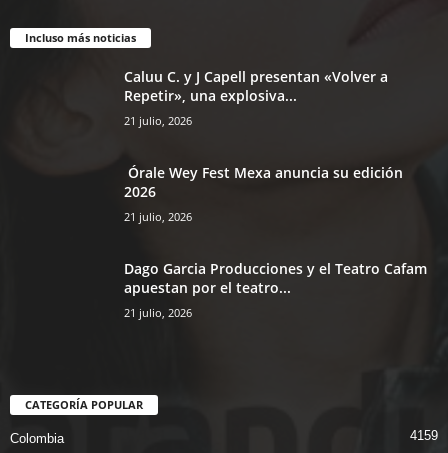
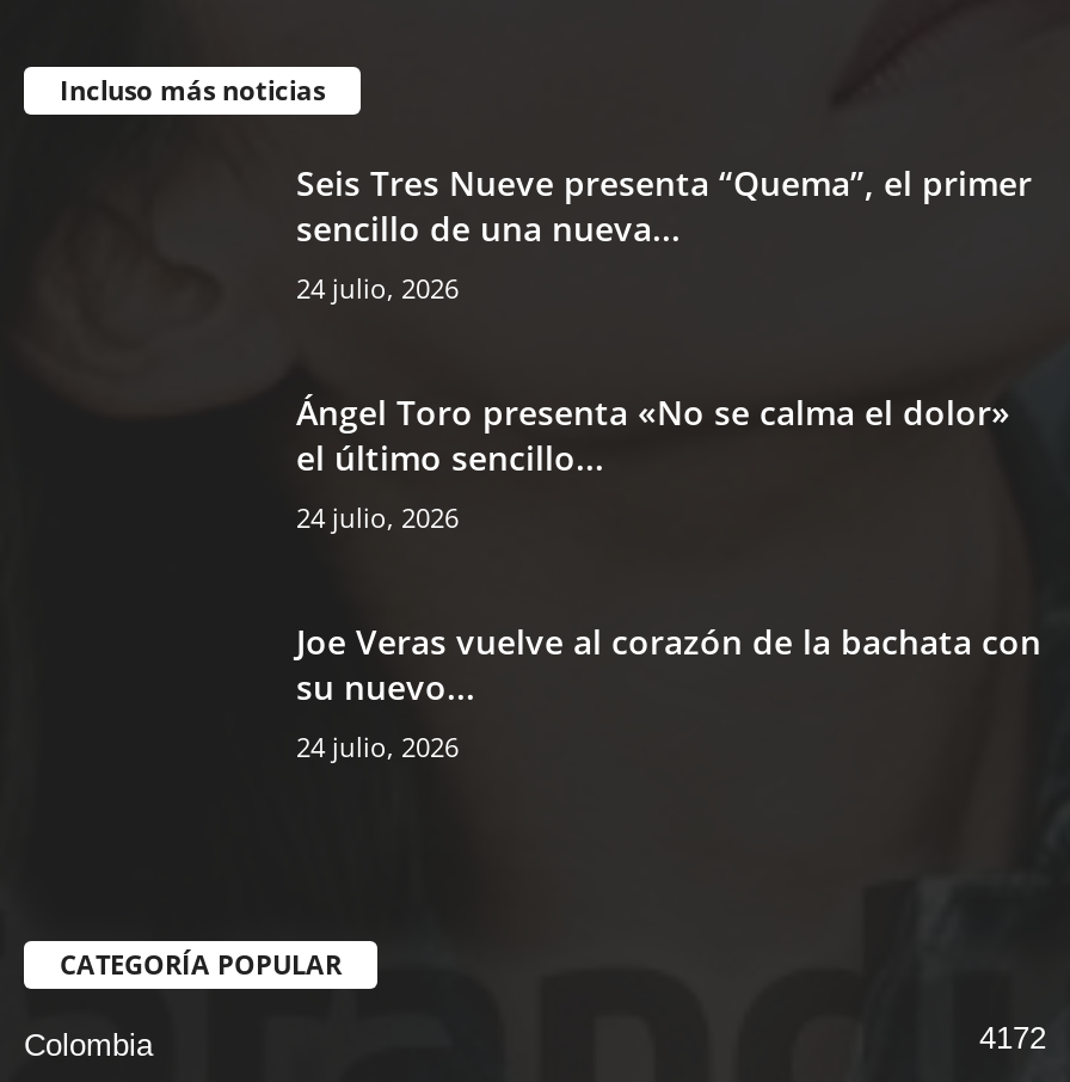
- Caluu C. y J Capell presentan «Volver a
- Repetir», una explosiva...
- 21 julio, 2026
+ Seis Tres Nueve presenta “Quema”, el primer
+ sencillo de una nueva...
+ 24 julio, 2026

- Órale Wey Fest Mexa anuncia su edición
- 2026
- 21 julio, 2026
+ Ángel Toro presenta «No se calma el dolor»
+ el último sencillo...
+ 24 julio, 2026

- Dago Garcia Producciones y el Teatro Cafam
- apuestan por el teatro...
- 21 julio, 2026
+ Joe Veras vuelve al corazón de la bachata con
+ su nuevo...
+ 24 julio, 2026

- 4159
+ 4172
